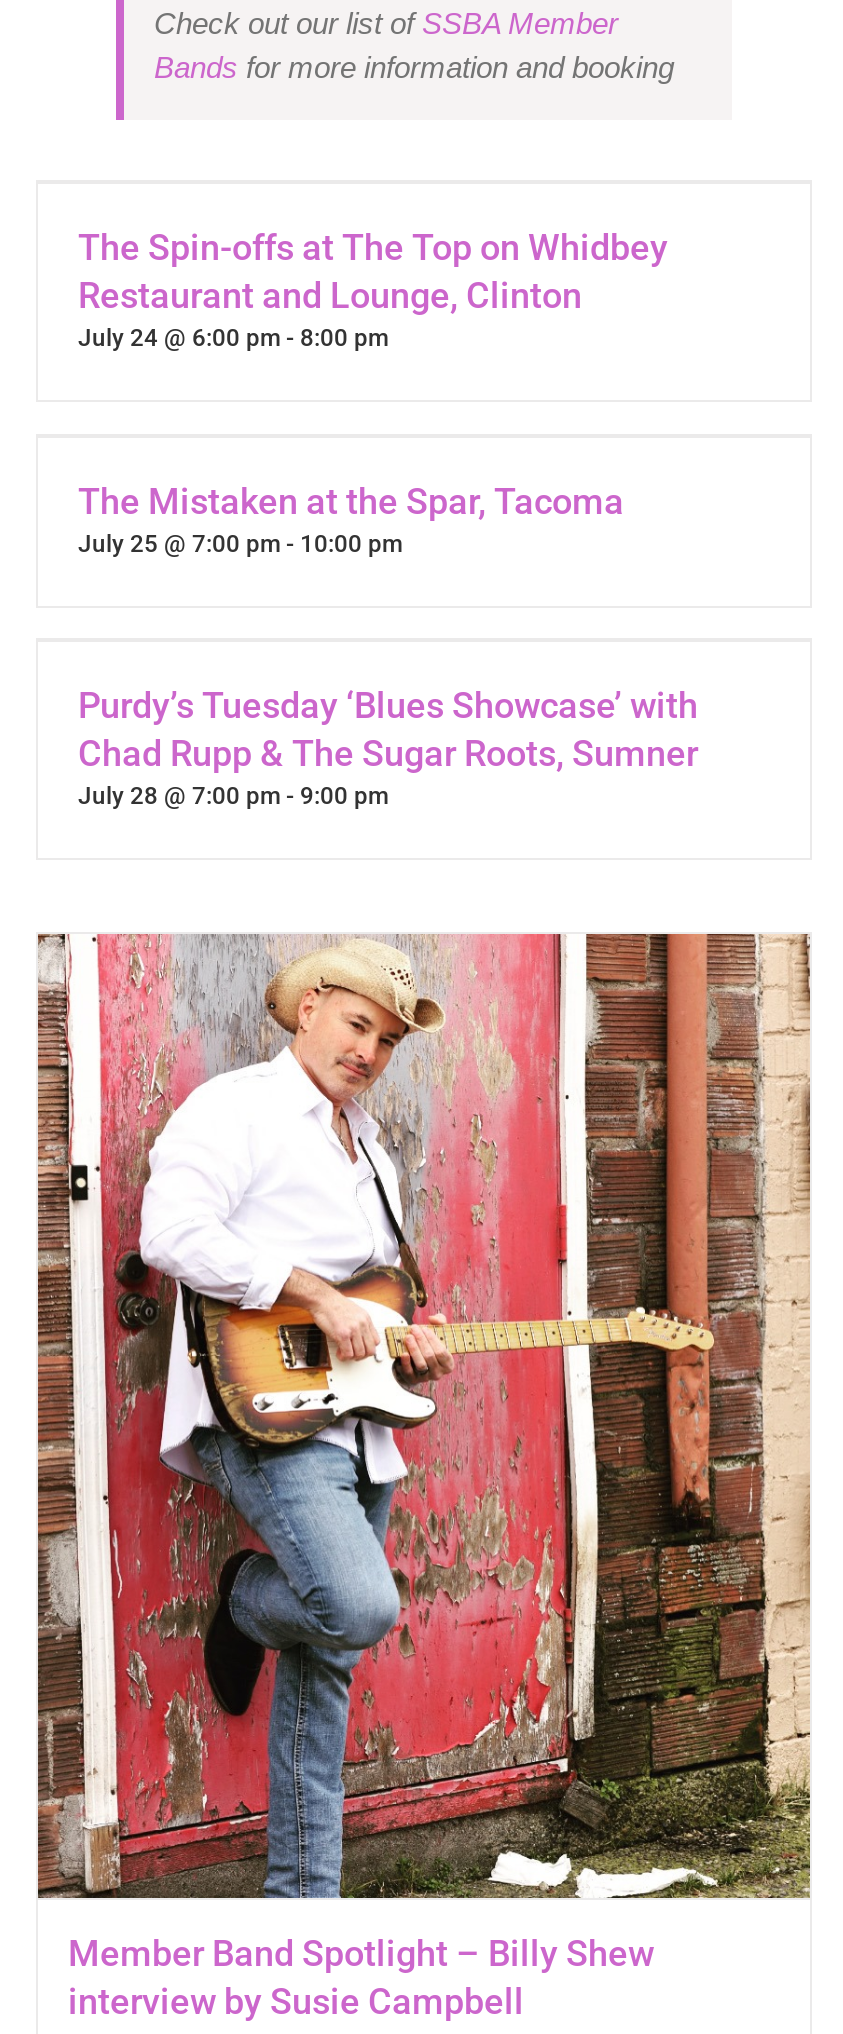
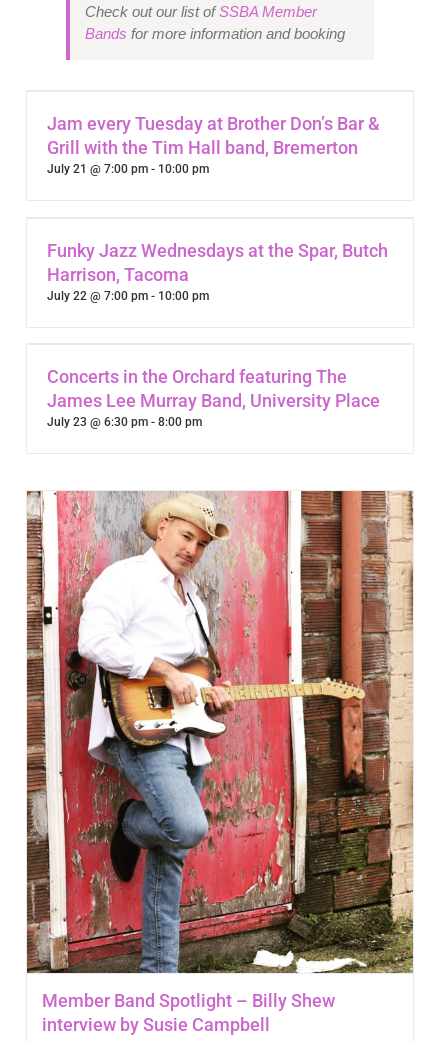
- The Spin-offs at The Top on Whidbey
- Restaurant and Lounge, Clinton
- July 24 @ 6:00 pm - 8:00 pm
+ Jam every Tuesday at Brother Don’s Bar &
+ Grill with the Tim Hall band, Bremerton
+ July 21 @ 7:00 pm - 10:00 pm

- The Mistaken at the Spar, Tacoma
- July 25 @ 7:00 pm - 10:00 pm
+ Funky Jazz Wednesdays at the Spar, Butch
+ Harrison, Tacoma
+ July 22 @ 7:00 pm - 10:00 pm

- Purdy’s Tuesday ‘Blues Showcase’ with
- Chad Rupp & The Sugar Roots, Sumner
- July 28 @ 7:00 pm - 9:00 pm
+ Concerts in the Orchard featuring The
+ James Lee Murray Band, University Place
+ July 23 @ 6:30 pm - 8:00 pm
